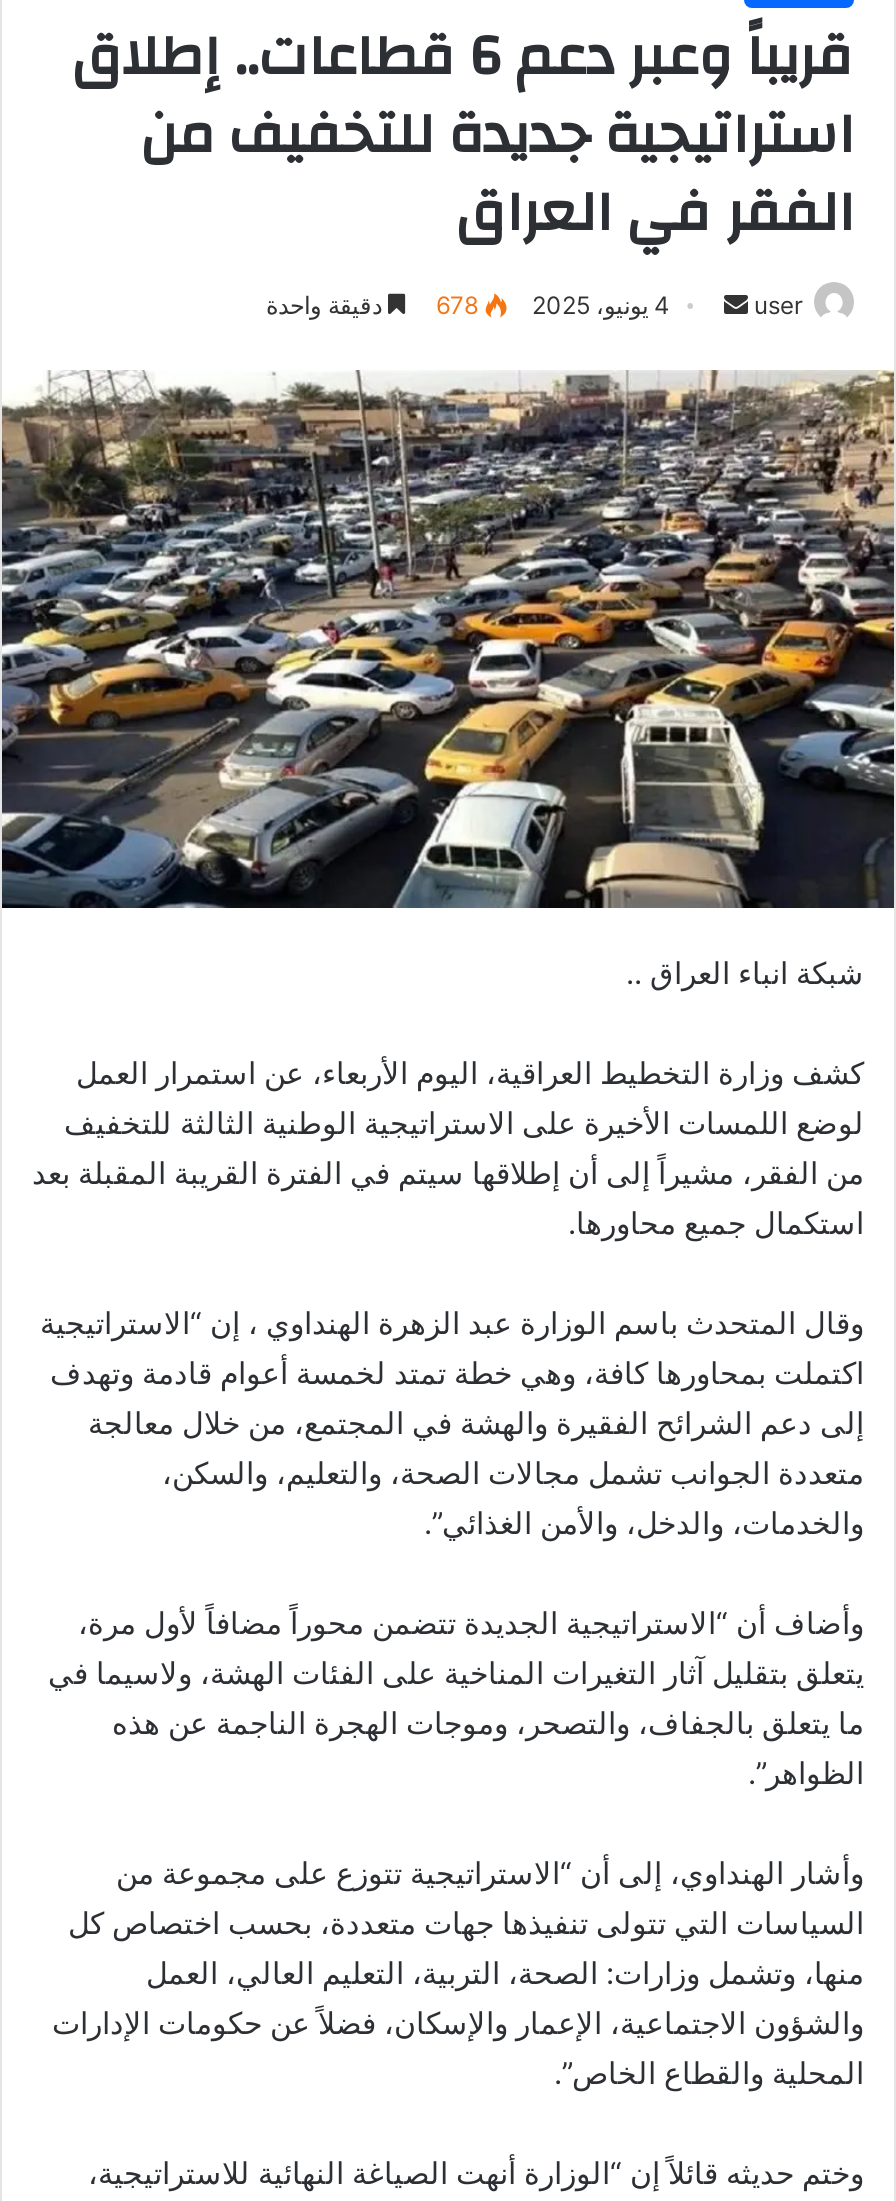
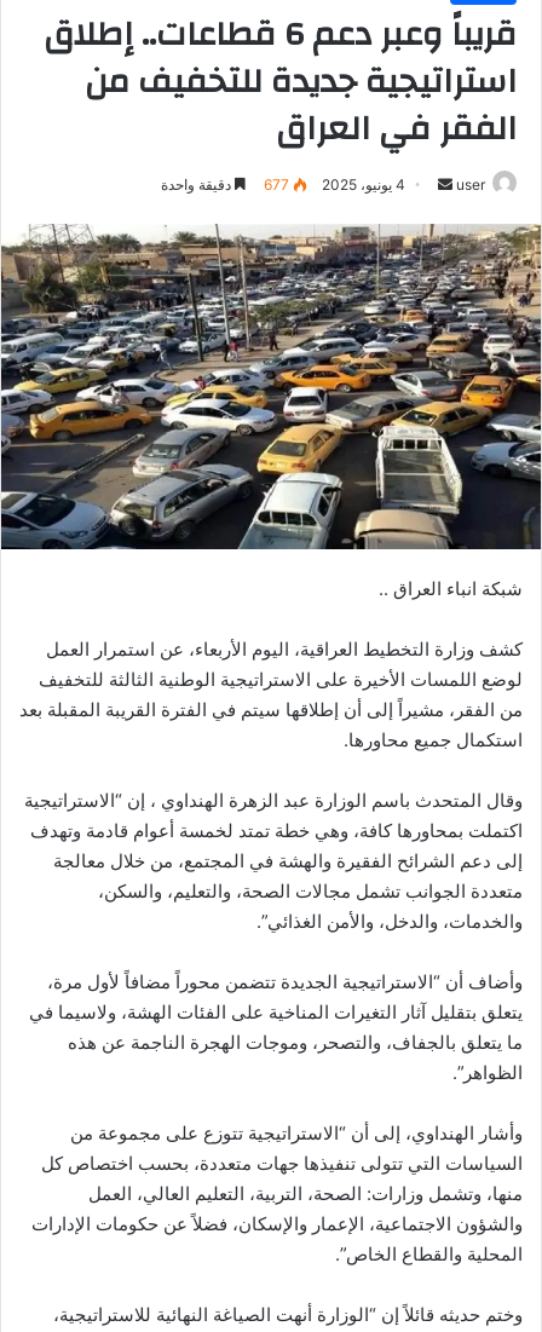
- 678 دقيقة واحدة
+ 677 دقيقة واحدة
